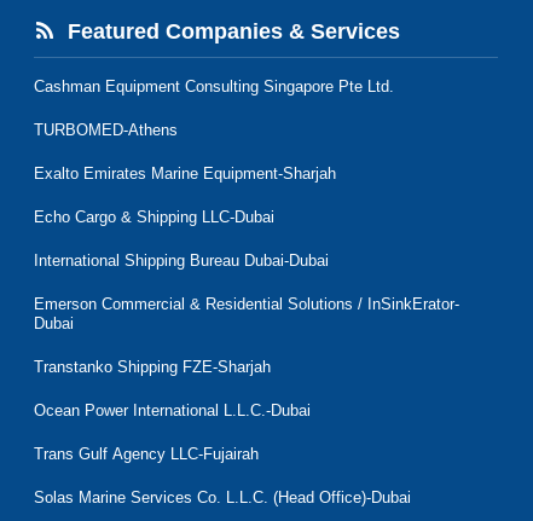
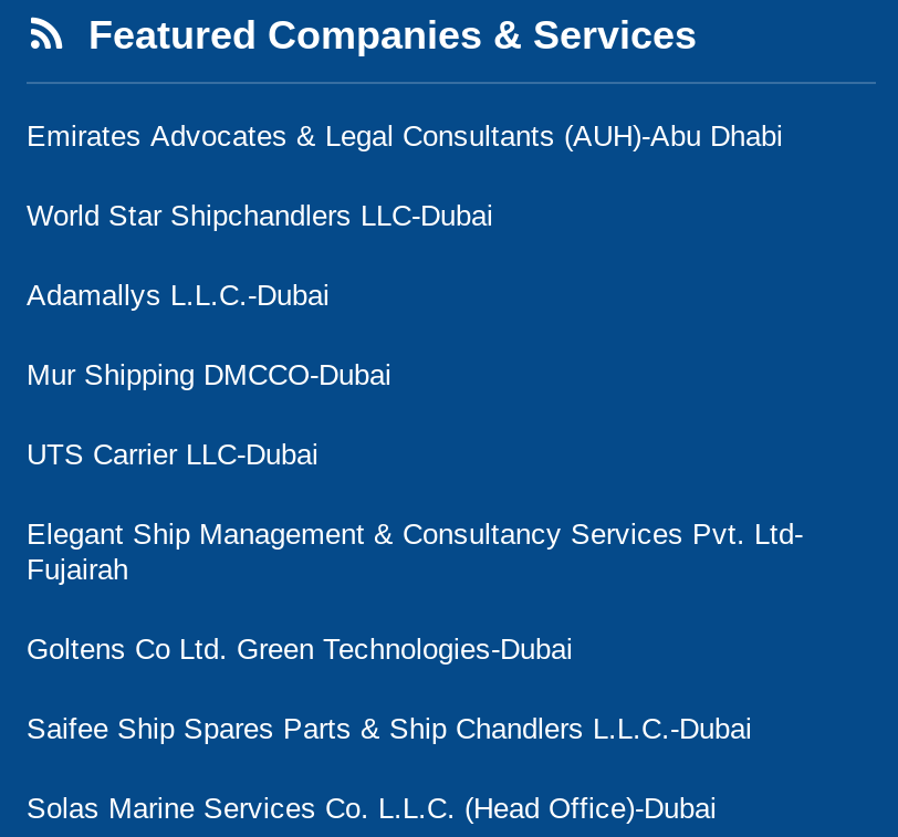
- Cashman Equipment Consulting Singapore Pte Ltd.
- TURBOMED-Athens
- Exalto Emirates Marine Equipment-Sharjah
- Echo Cargo & Shipping LLC-Dubai
- International Shipping Bureau Dubai-Dubai
- Emerson Commercial & Residential Solutions / InSinkErator-
- Dubai
- Transtanko Shipping FZE-Sharjah
- Ocean Power International L.L.C.-Dubai
- Trans Gulf Agency LLC-Fujairah
+ Emirates Advocates & Legal Consultants (AUH)-Abu Dhabi
+ World Star Shipchandlers LLC-Dubai
+ Adamallys L.L.C.-Dubai
+ Mur Shipping DMCCO-Dubai
+ UTS Carrier LLC-Dubai
+ Elegant Ship Management & Consultancy Services Pvt. Ltd-
+ Fujairah
+ Goltens Co Ltd. Green Technologies-Dubai
+ Saifee Ship Spares Parts & Ship Chandlers L.L.C.-Dubai
